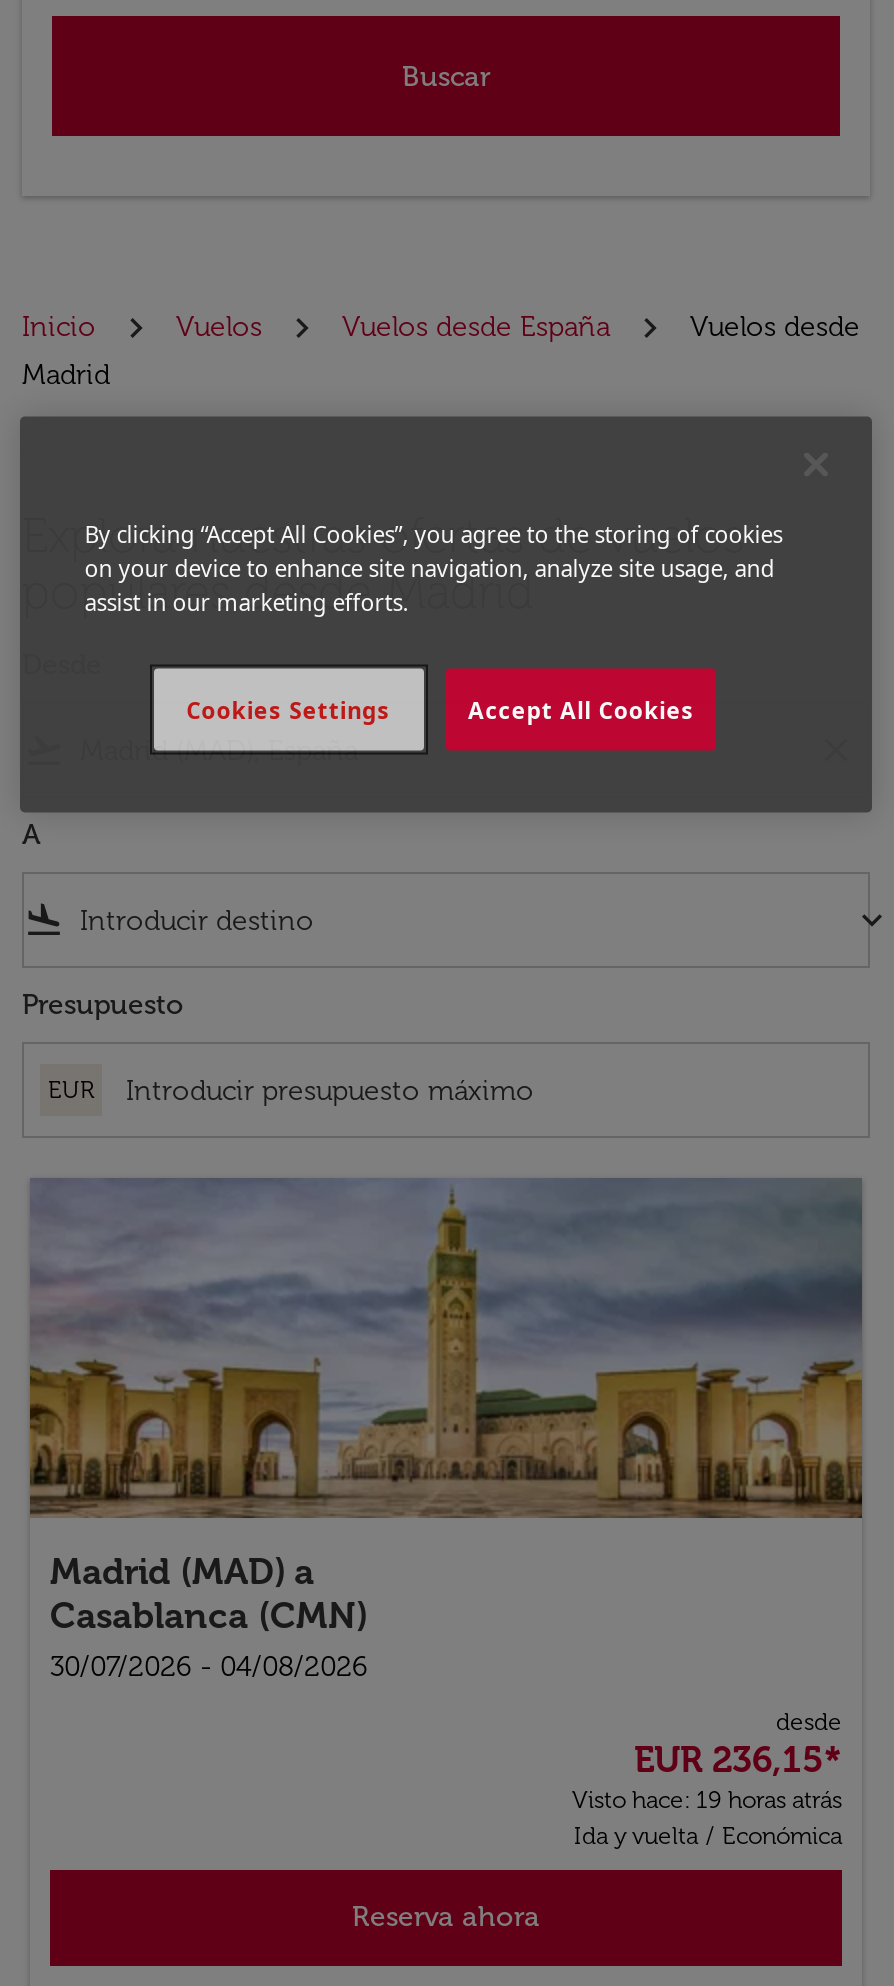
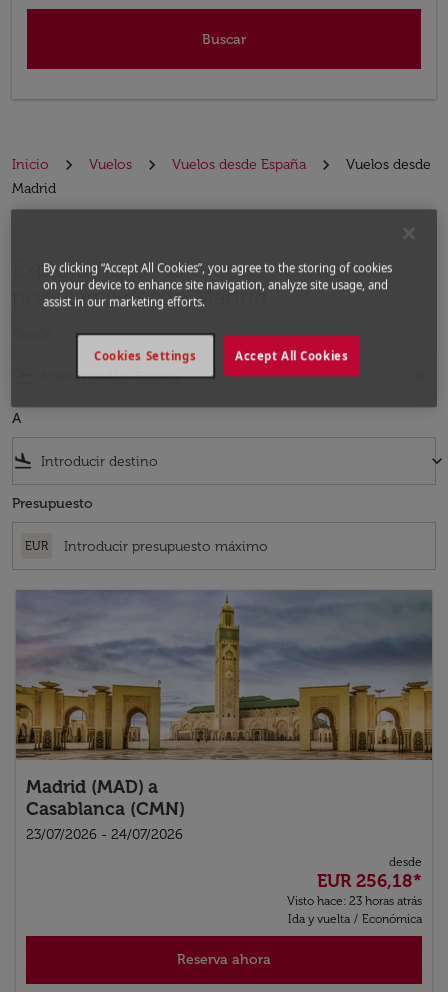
- 30/07/2026 - 04/08/2026
+ 23/07/2026 - 24/07/2026

- EUR 236,15*
+ EUR 256,18*

- Visto hace: 19 horas atrás
+ Visto hace: 23 horas atrás
